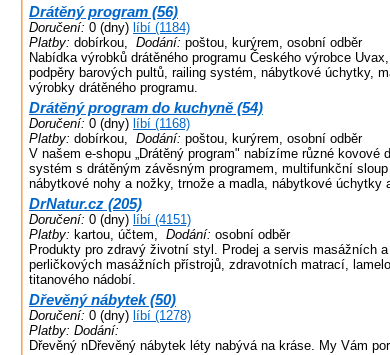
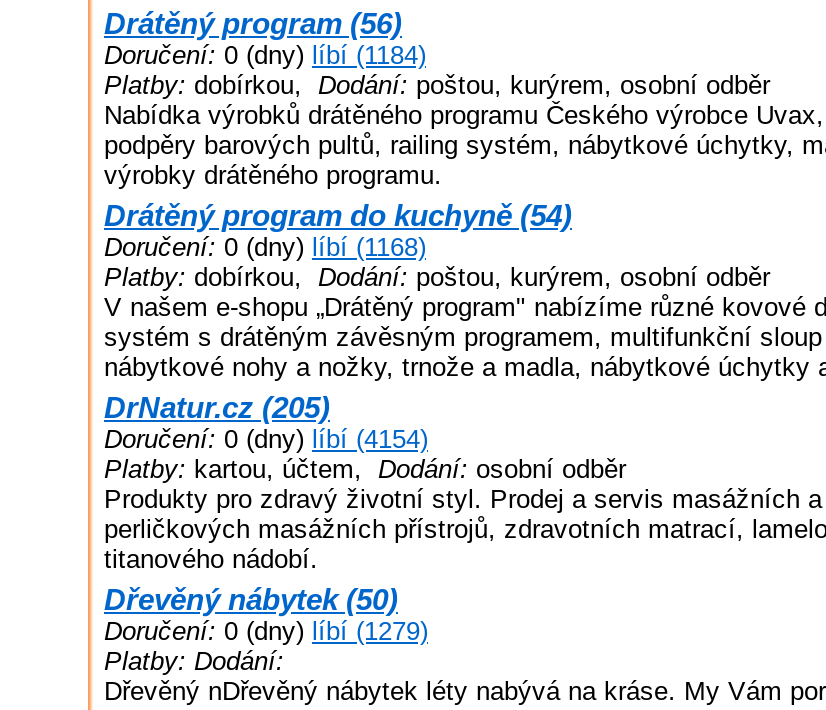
- Doručení: 0 (dny) líbí (4151)
+ Doručení: 0 (dny) líbí (4154)

- Doručení: 0 (dny) líbí (1278)
+ Doručení: 0 (dny) líbí (1279)
